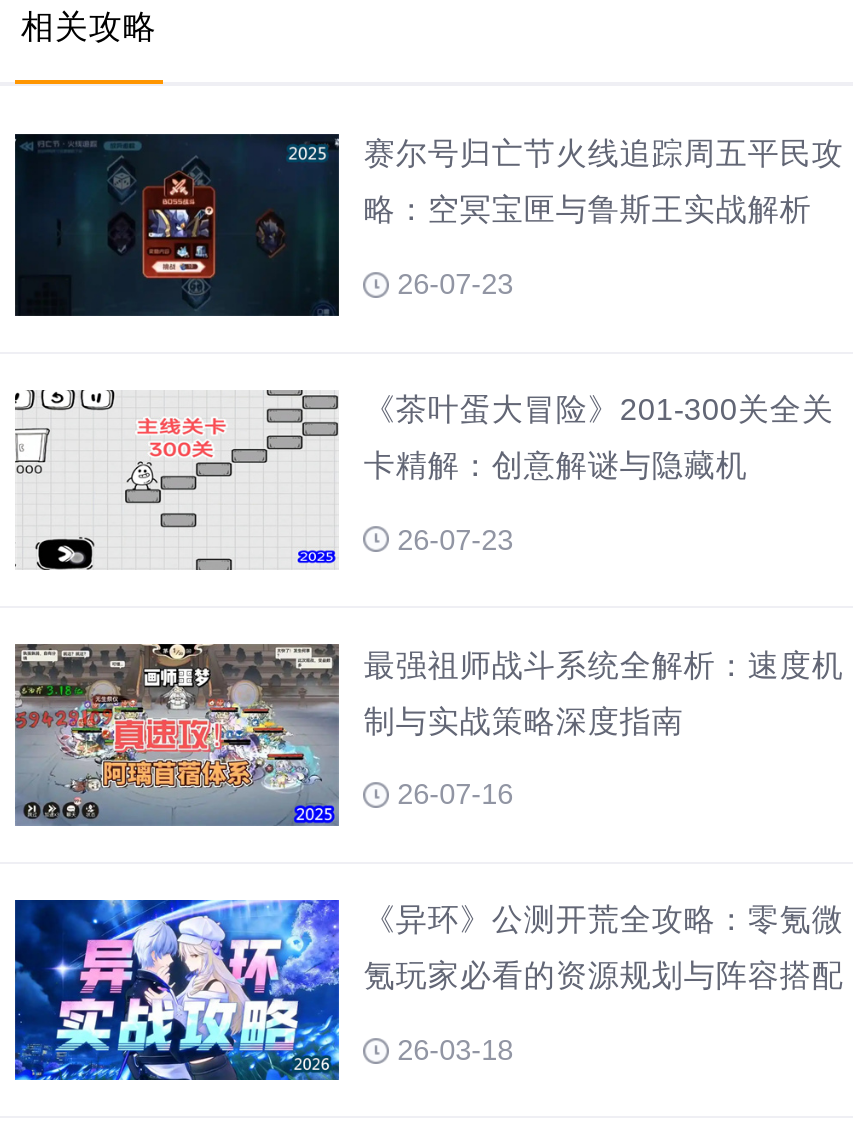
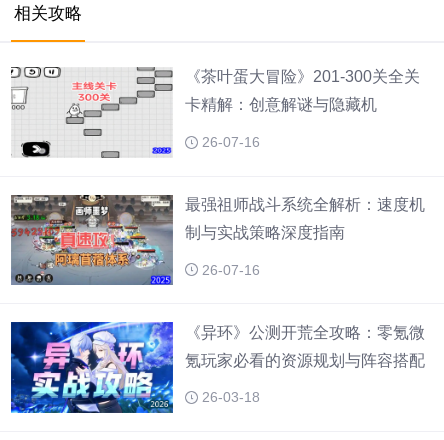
- [image]
- 赛尔号归亡节火线追踪周五平民攻
- 略：空冥宝匣与鲁斯王实战解析
- 26-07-23

- 26-07-23
+ 26-07-16
